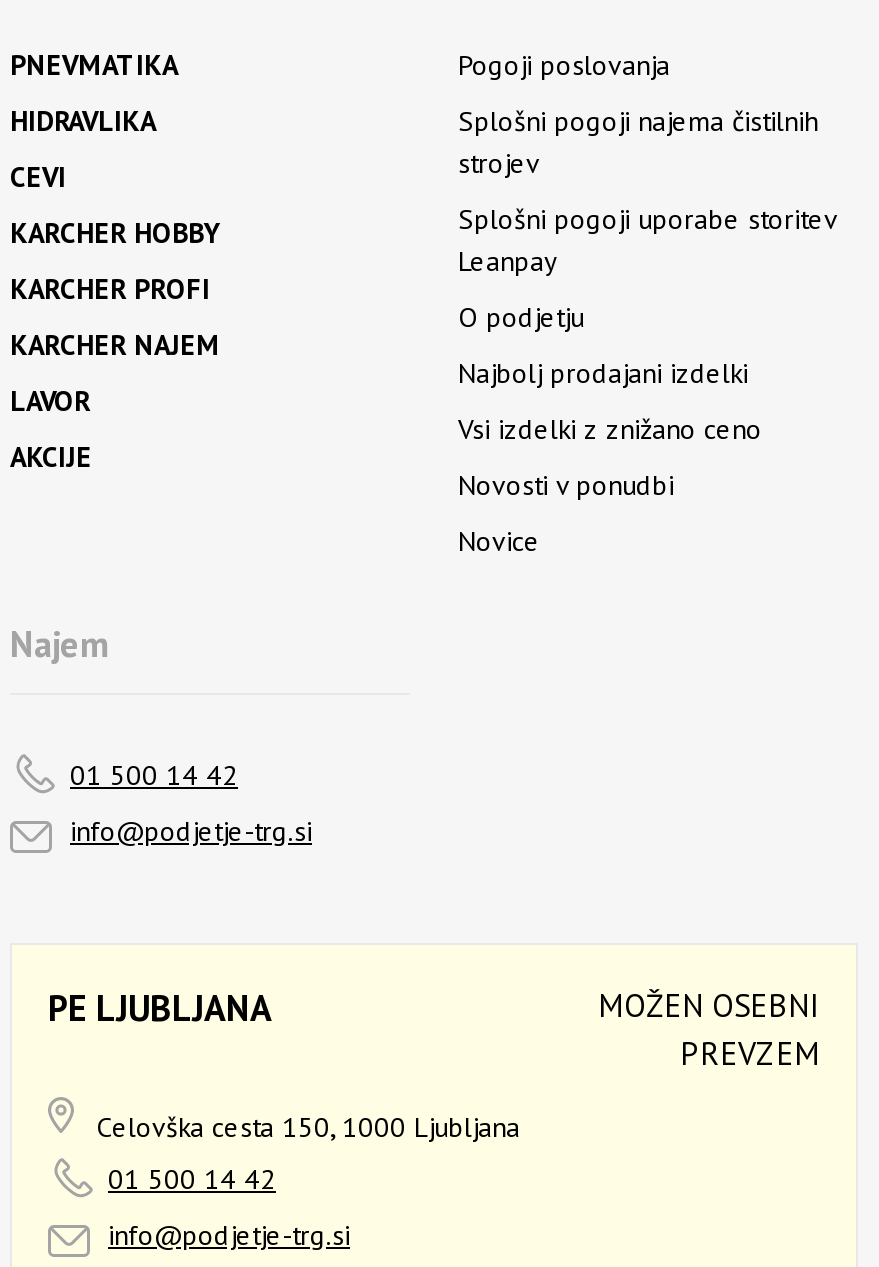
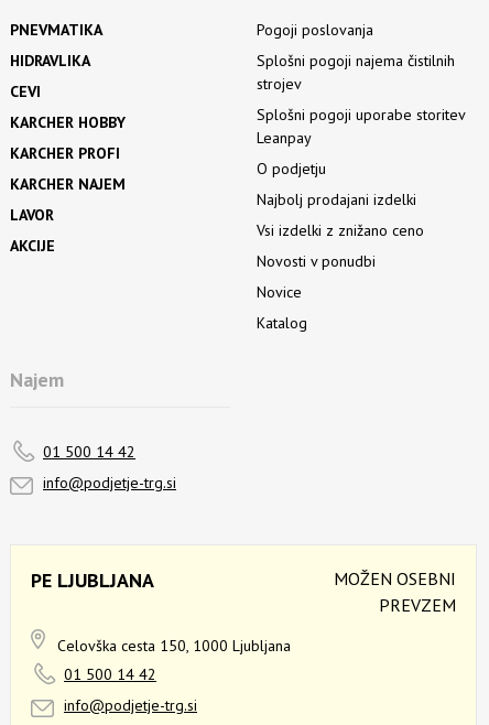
+ Katalog
